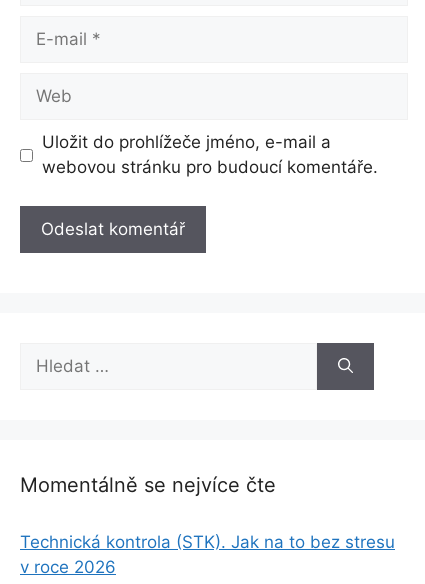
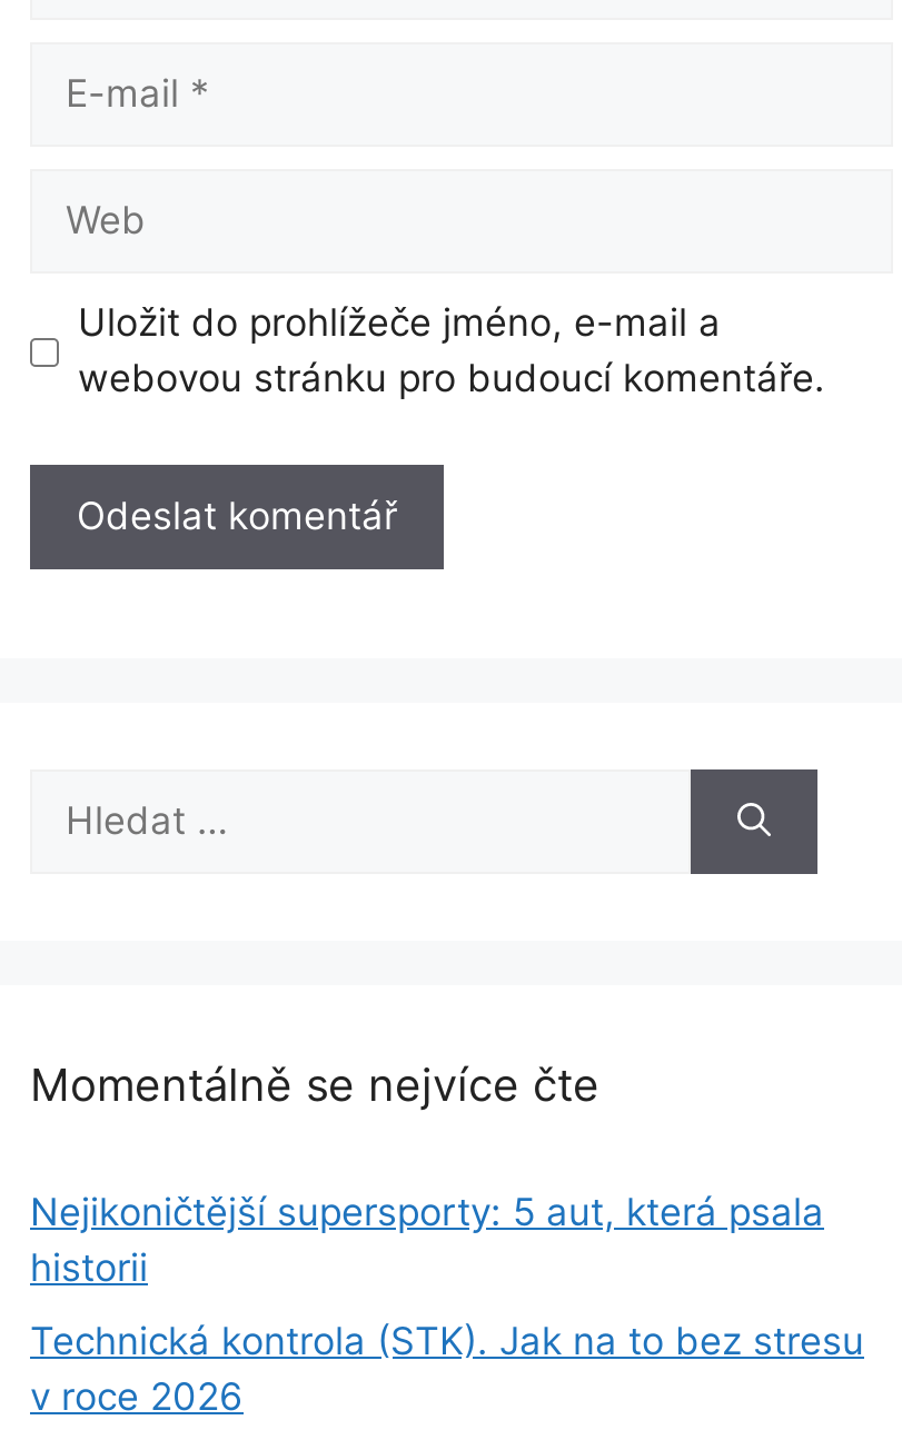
+ Nejikoničtější supersporty: 5 aut, která psala
+ historii
